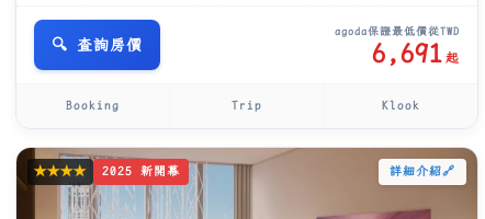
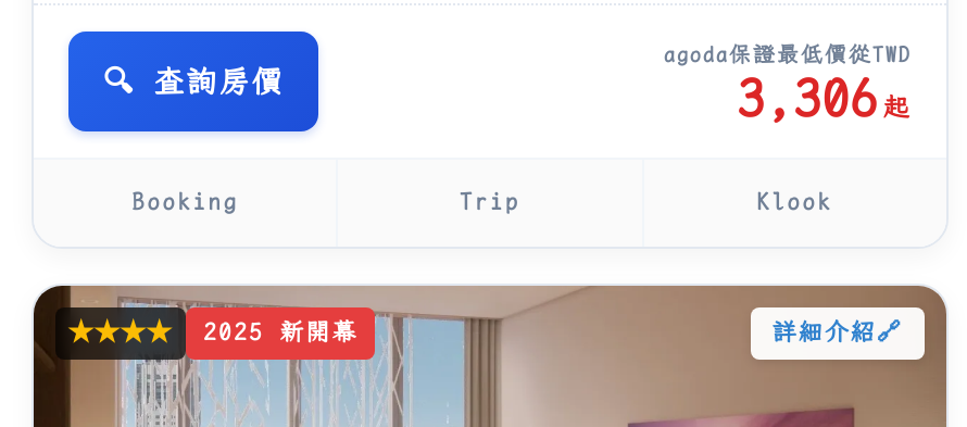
- 6,691 起
+ 3,306 起
